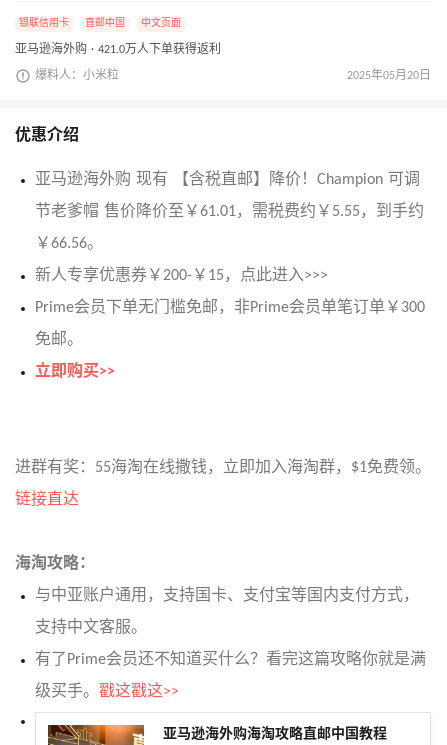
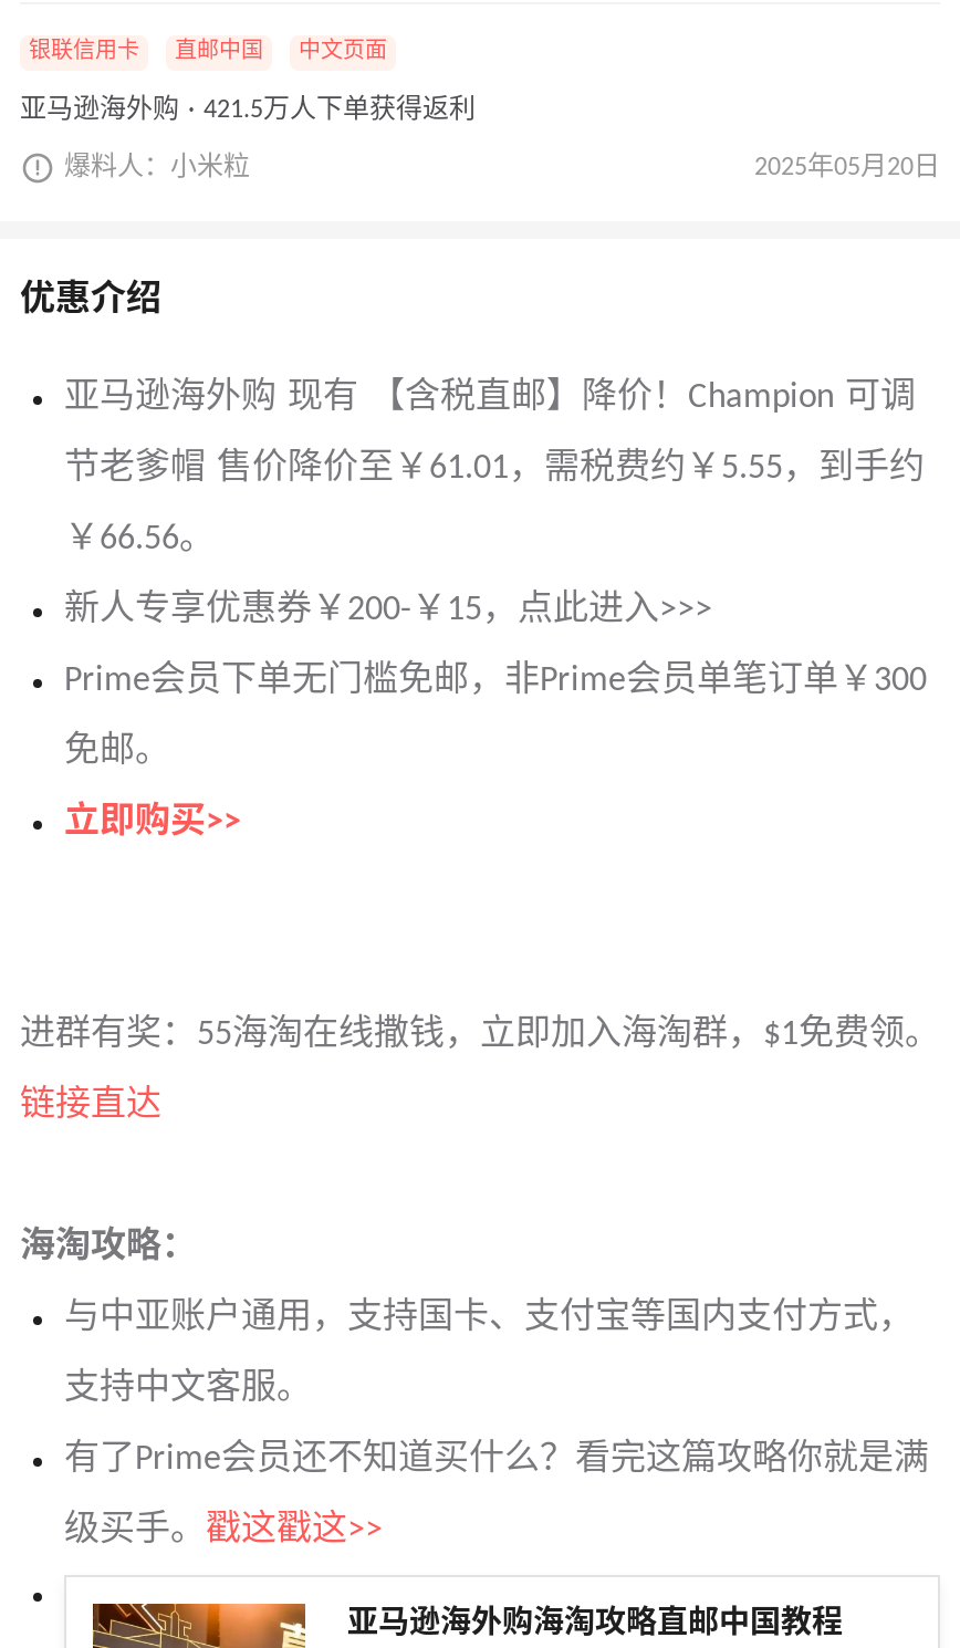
- 亚马逊海外购 · 421.0万人下单获得返利
+ 亚马逊海外购 · 421.5万人下单获得返利
